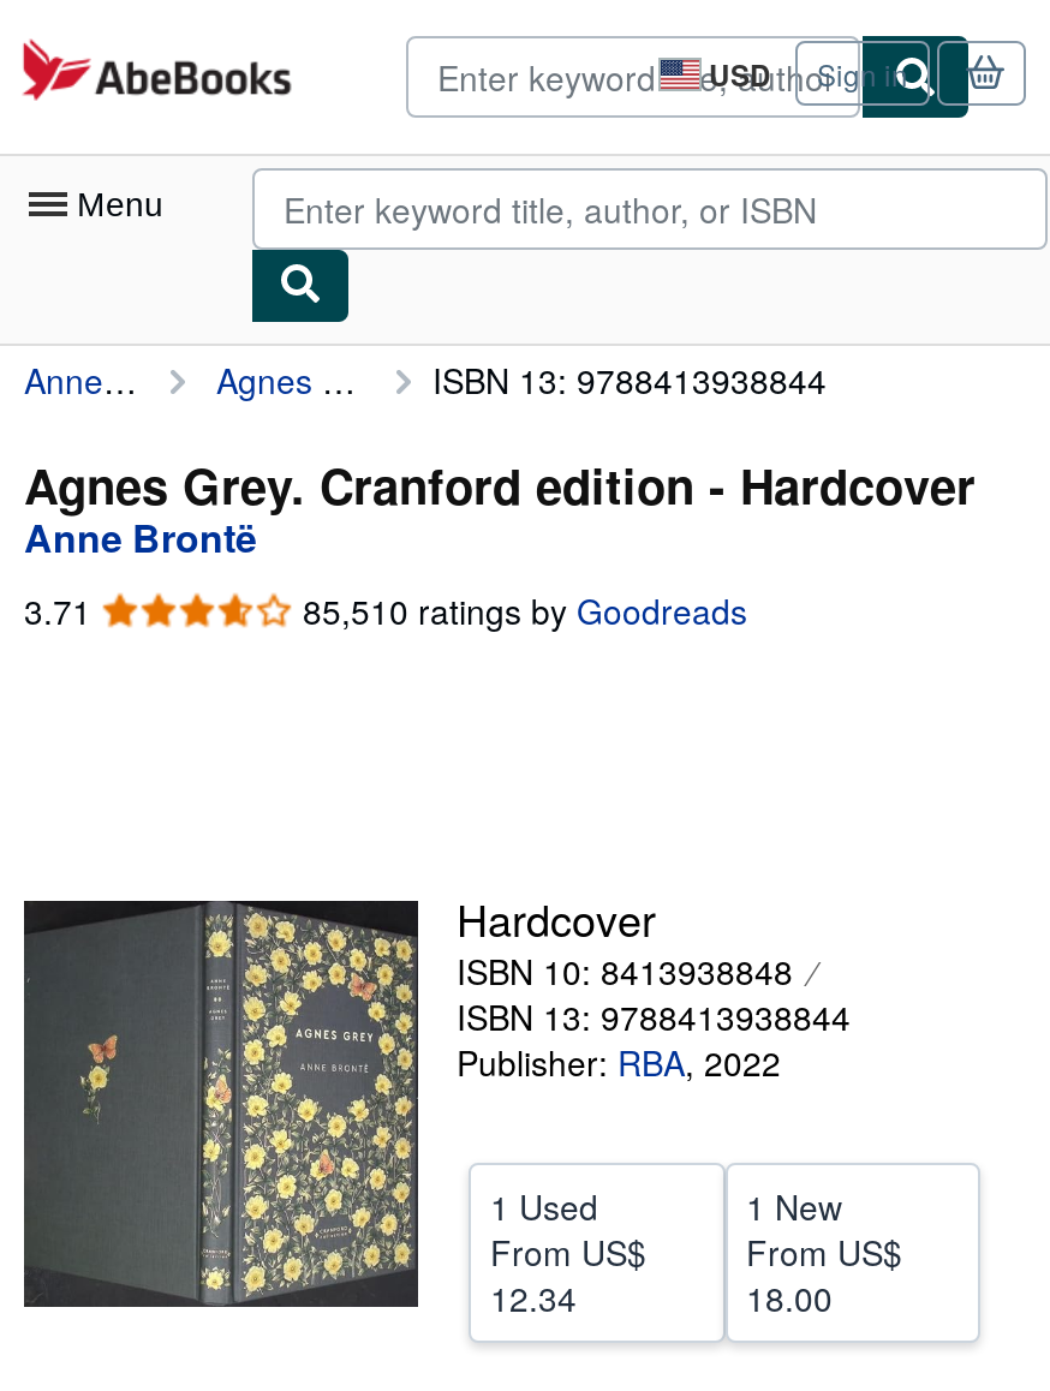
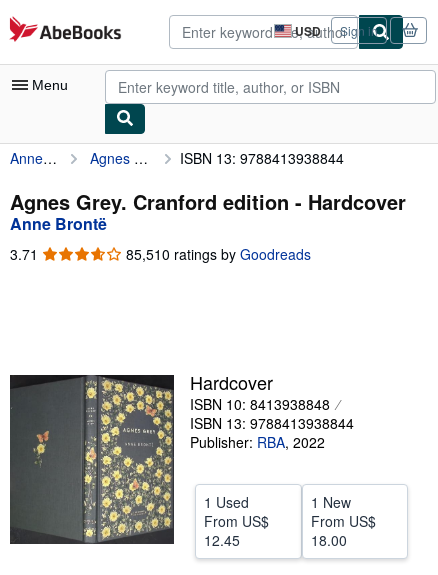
- 12.34
+ 12.45
